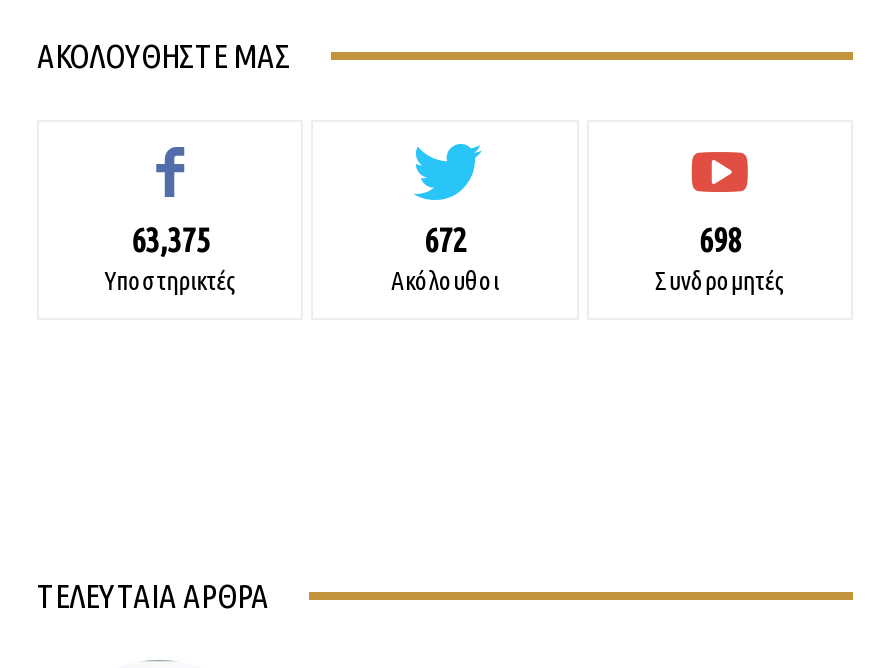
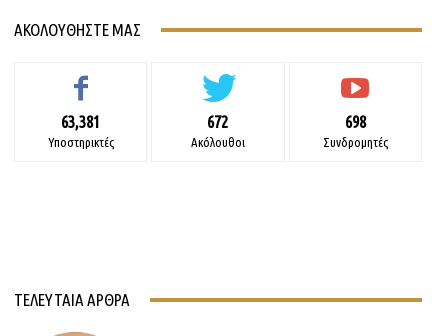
- 63,375
+ 63,381
